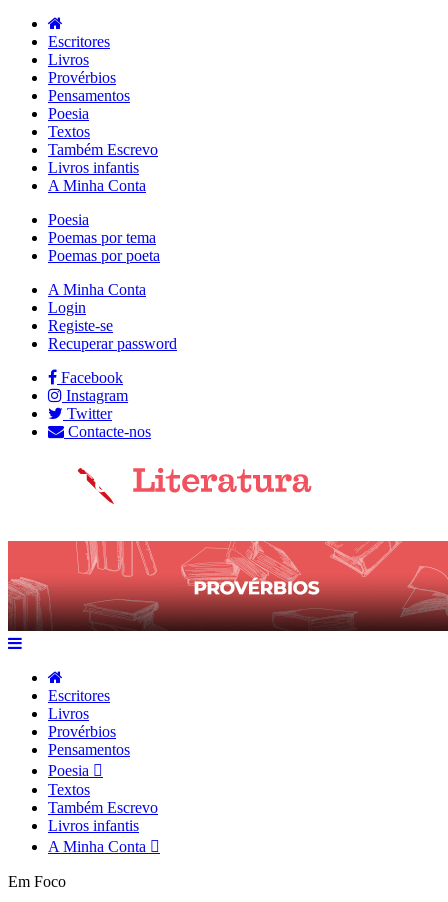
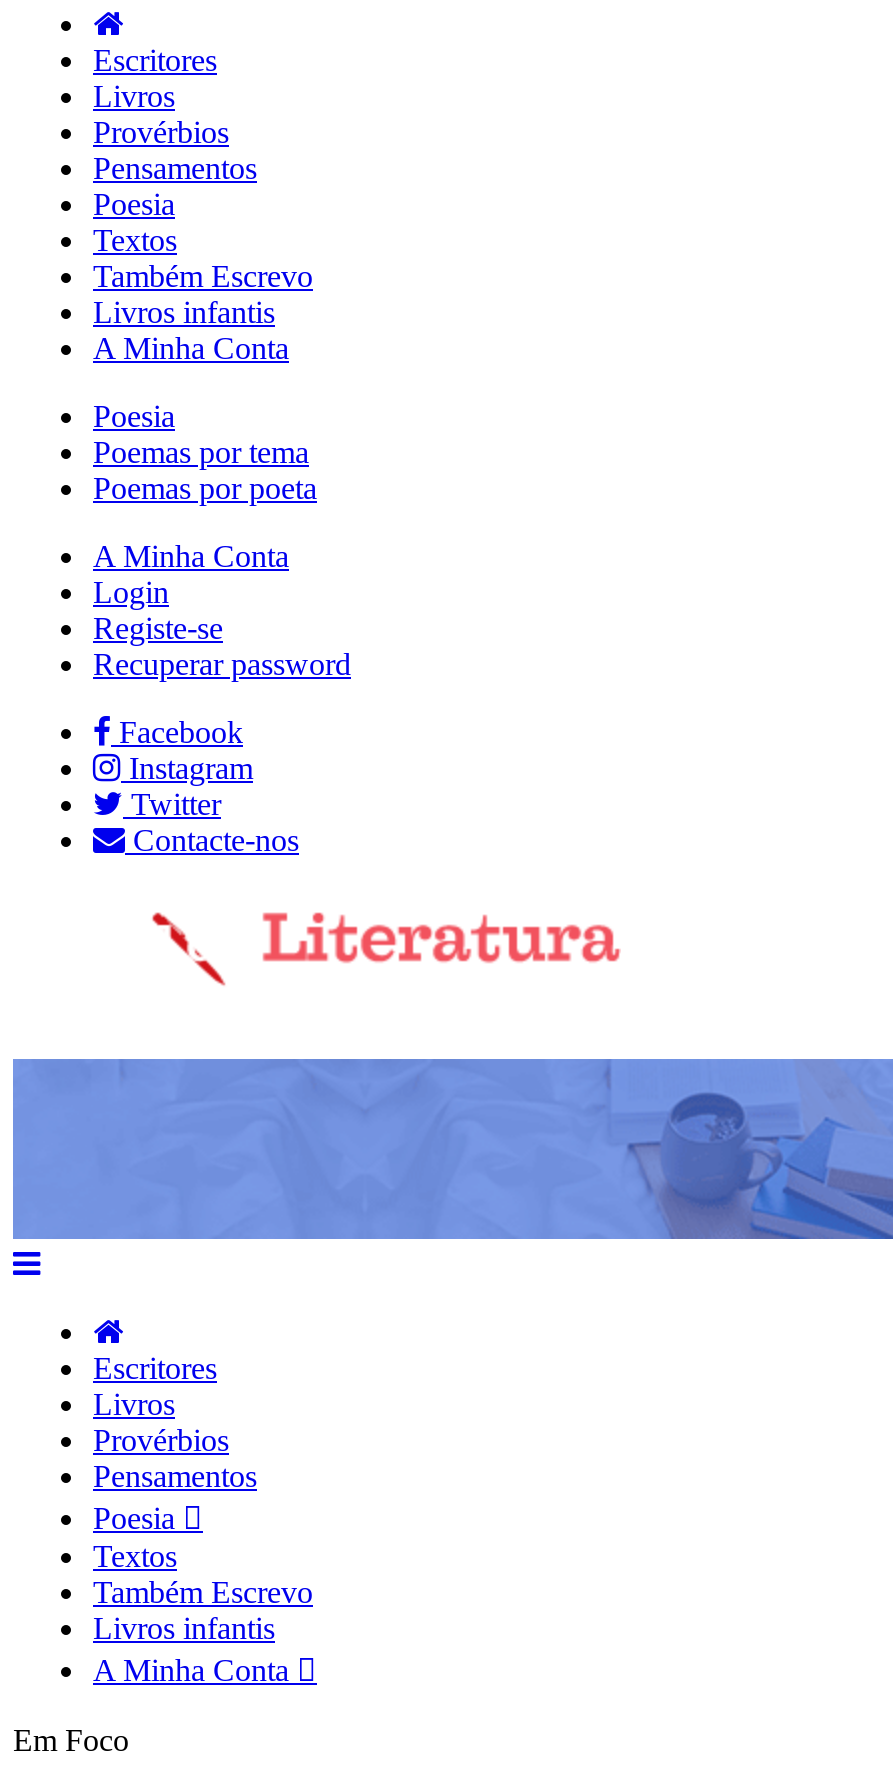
- [image]
+ [image]
